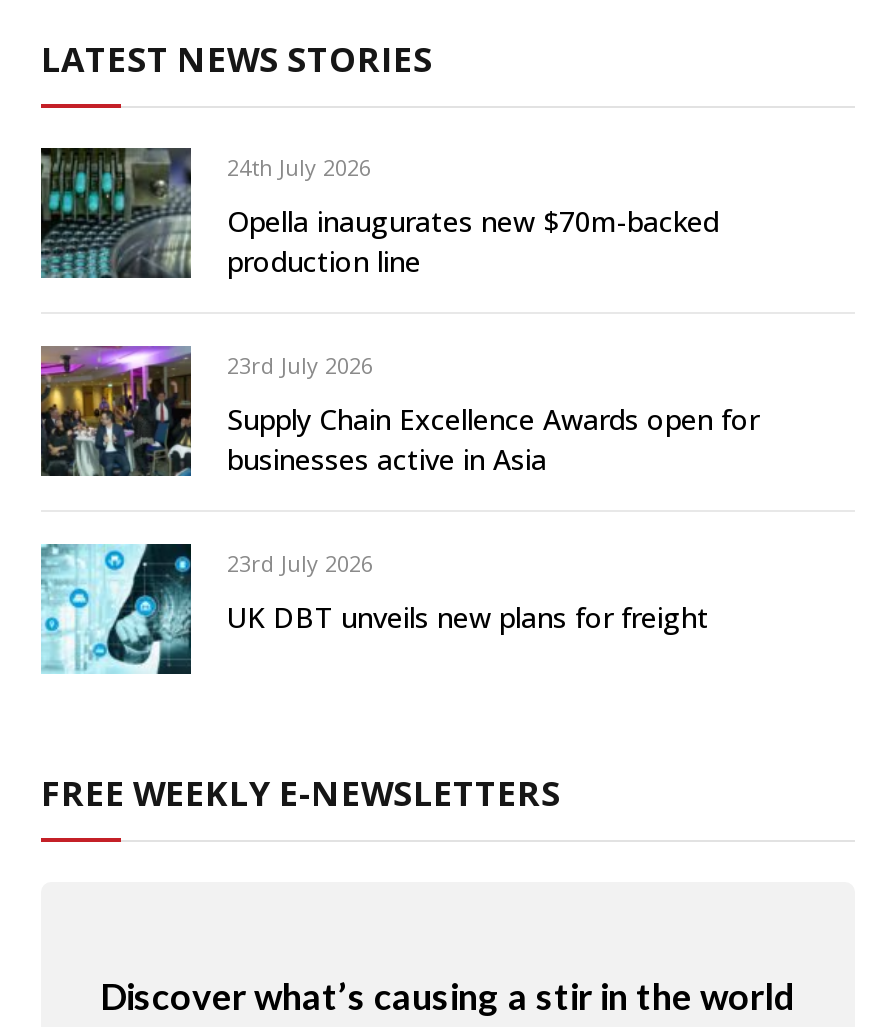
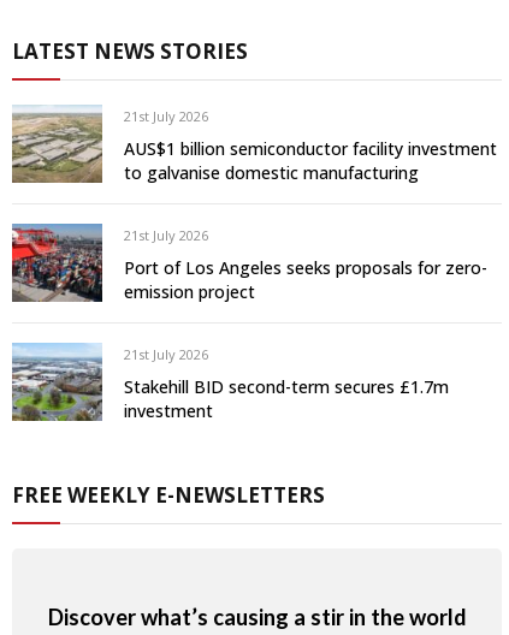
- [image]
- 24th July 2026
+ [image]
+ 21st July 2026

- Opella inaugurates new $70m-backed
- production line
+ AUS$1 billion semiconductor facility investment
+ to galvanise domestic manufacturing

- [image]
- 23rd July 2026
+ [image]
+ 21st July 2026

- Supply Chain Excellence Awards open for
- businesses active in Asia
+ Port of Los Angeles seeks proposals for zero-
+ emission project

- [image]
- 23rd July 2026
+ [image]
+ 21st July 2026

- UK DBT unveils new plans for freight
+ Stakehill BID second-term secures £1.7m
+ investment
